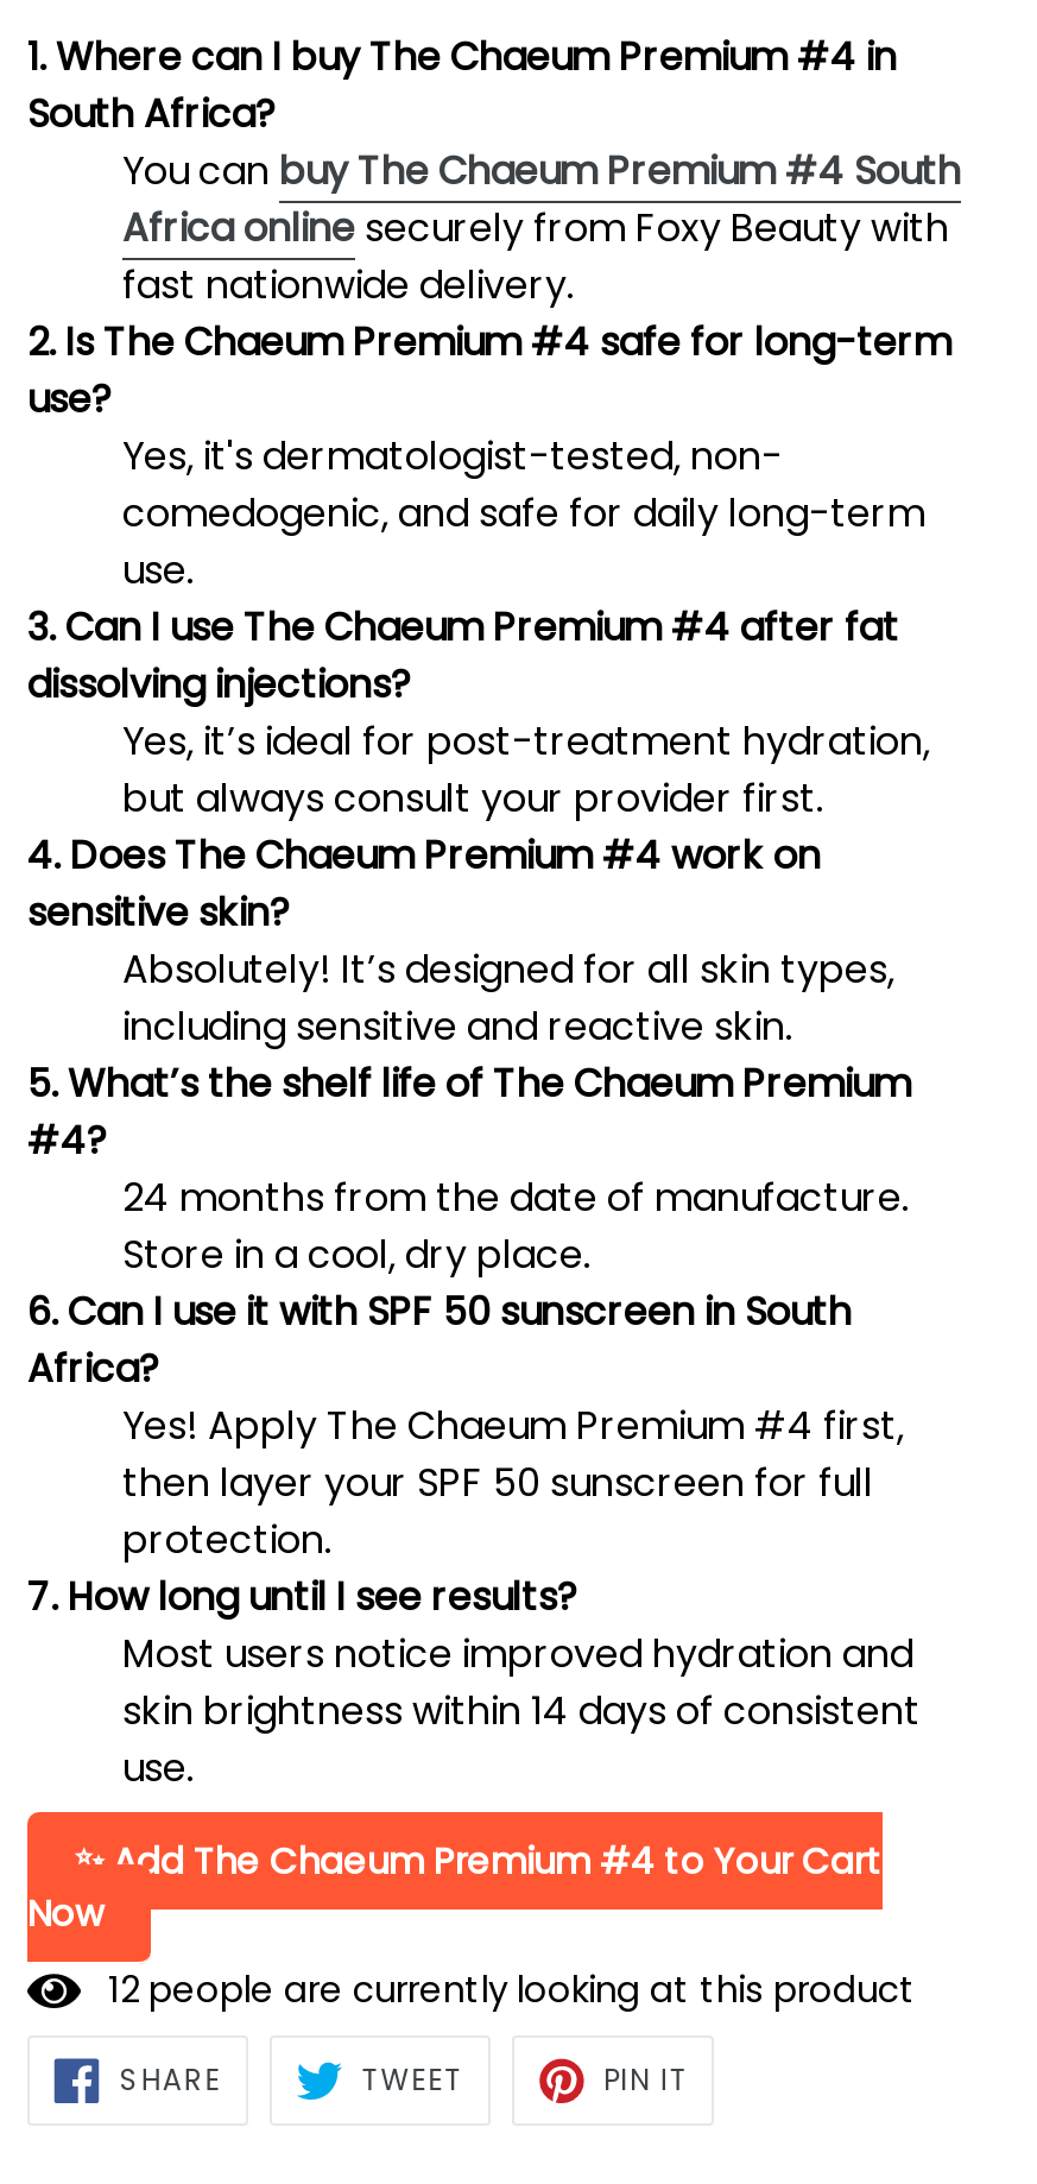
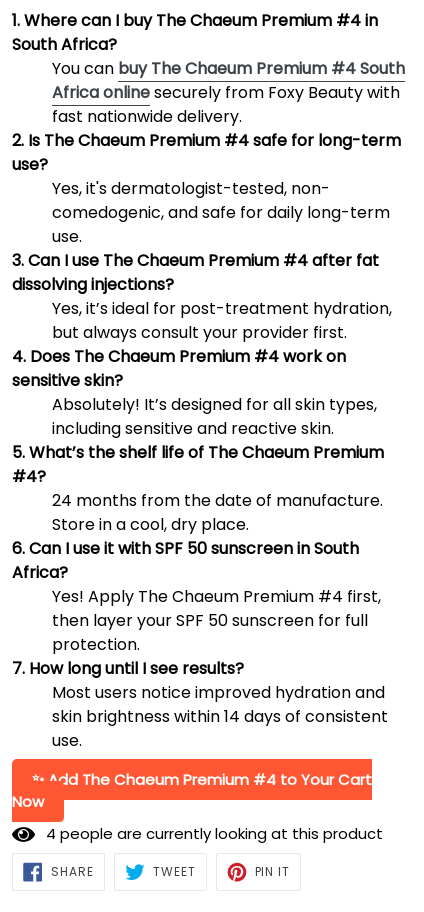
- 12 people are currently looking at this product
+ 4 people are currently looking at this product
